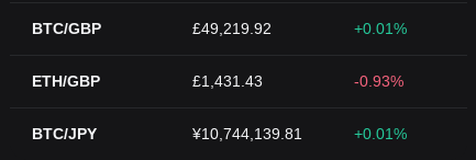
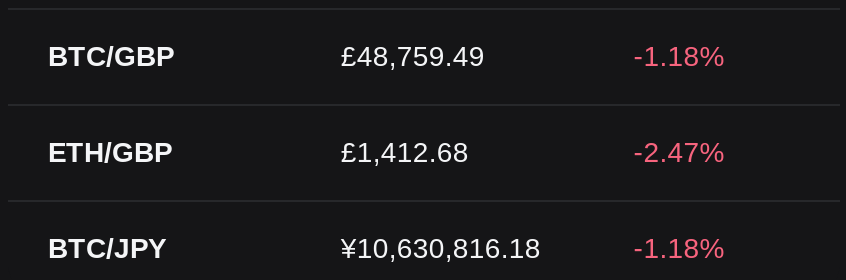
- £49,219.92
+ £48,759.49

- +0.01%
+ -1.18%

- £1,431.43
+ £1,412.68

- -0.93%
+ -2.47%

- ¥10,744,139.81
+ ¥10,630,816.18

- +0.01%
+ -1.18%
